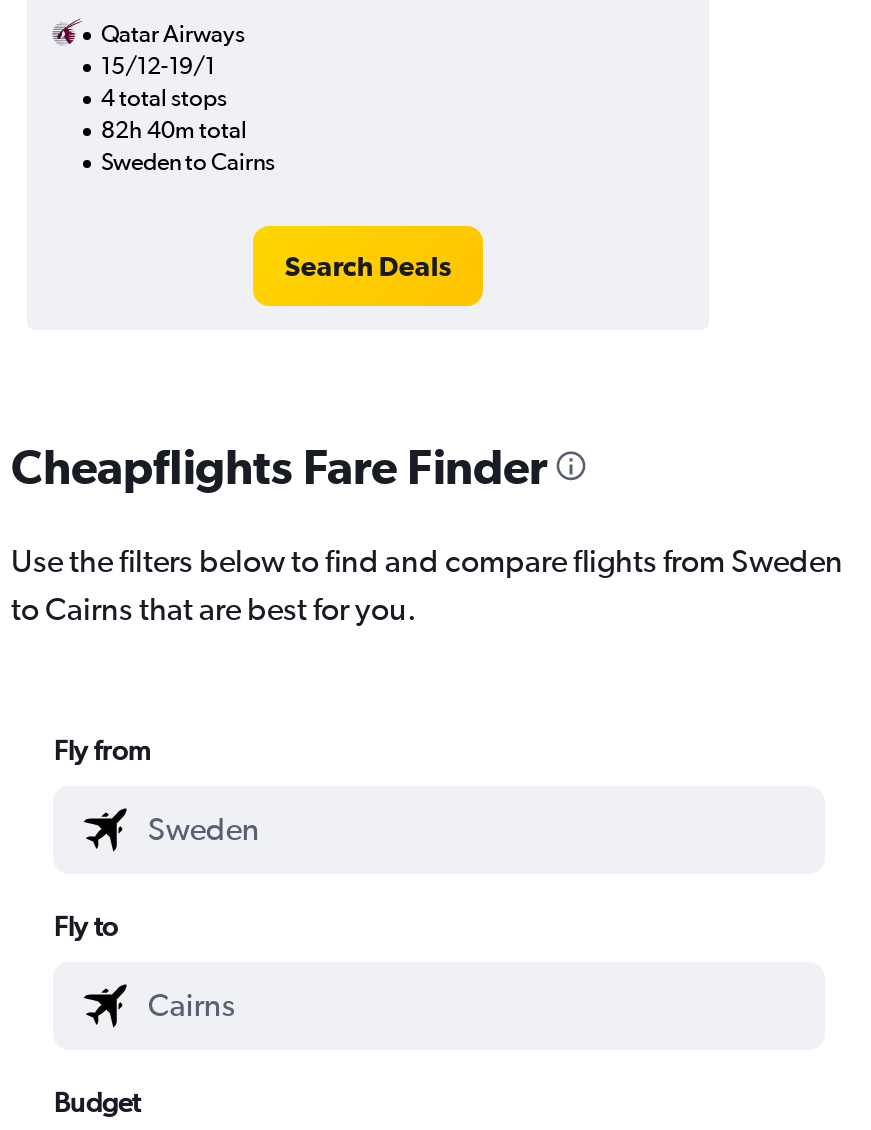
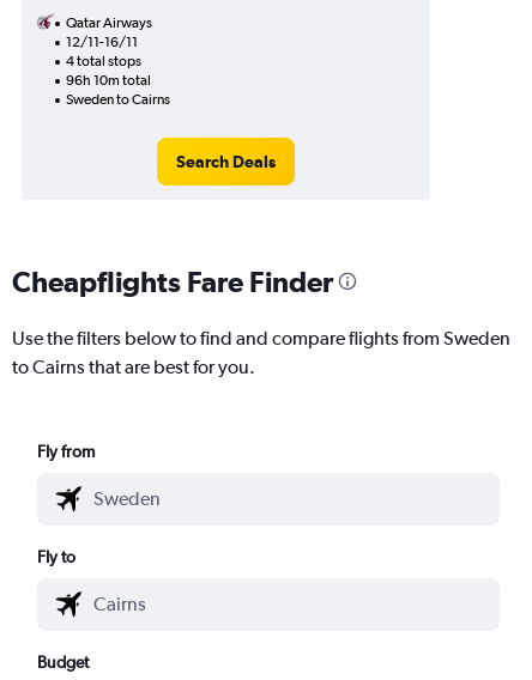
- 15/12-19/1
+ 12/11-16/11

- 82h 40m total
+ 96h 10m total
